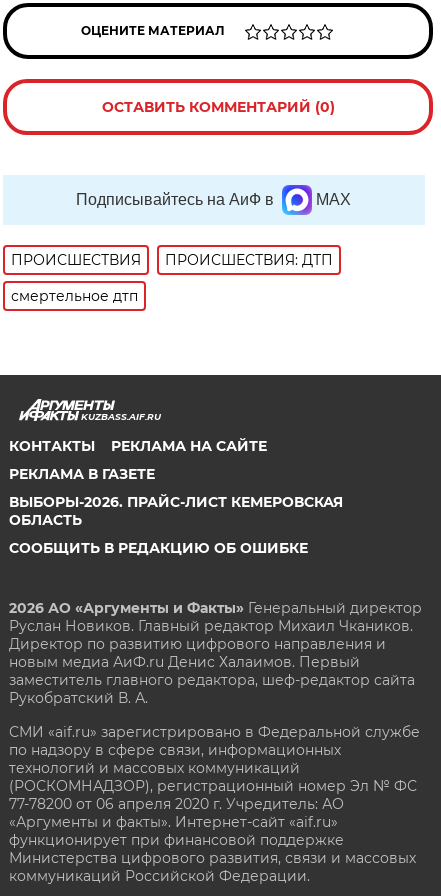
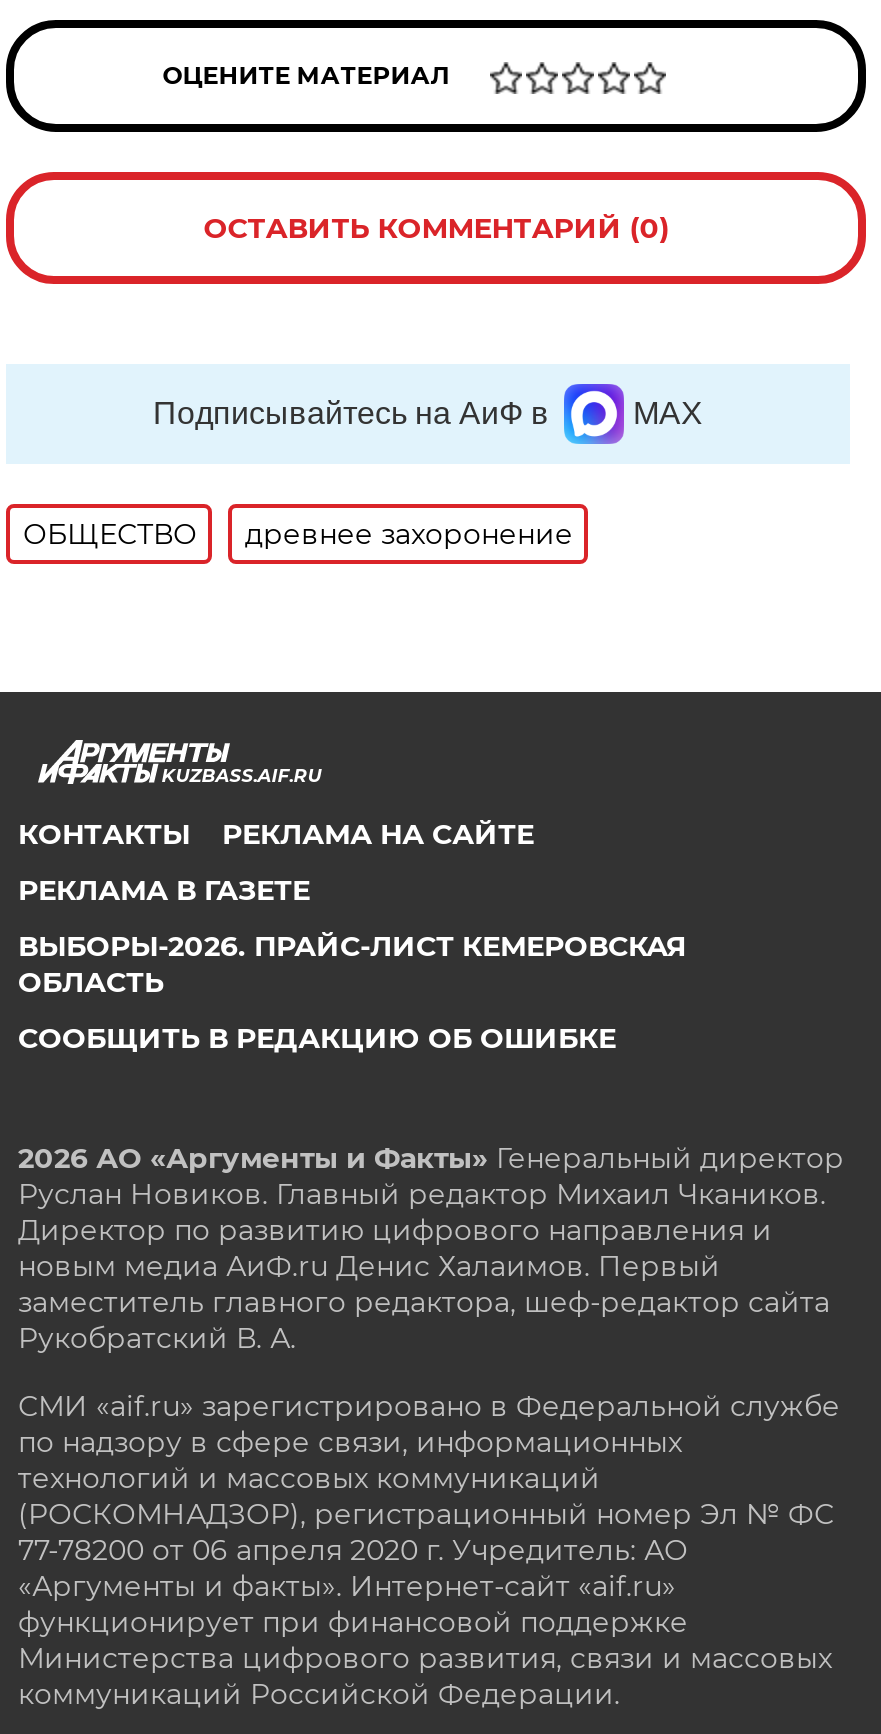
- ПРОИСШЕСТВИЯ
- ПРОИСШЕСТВИЯ: ДТП
- смертельное дтп
+ ОБЩЕСТВО
+ древнее захоронение
